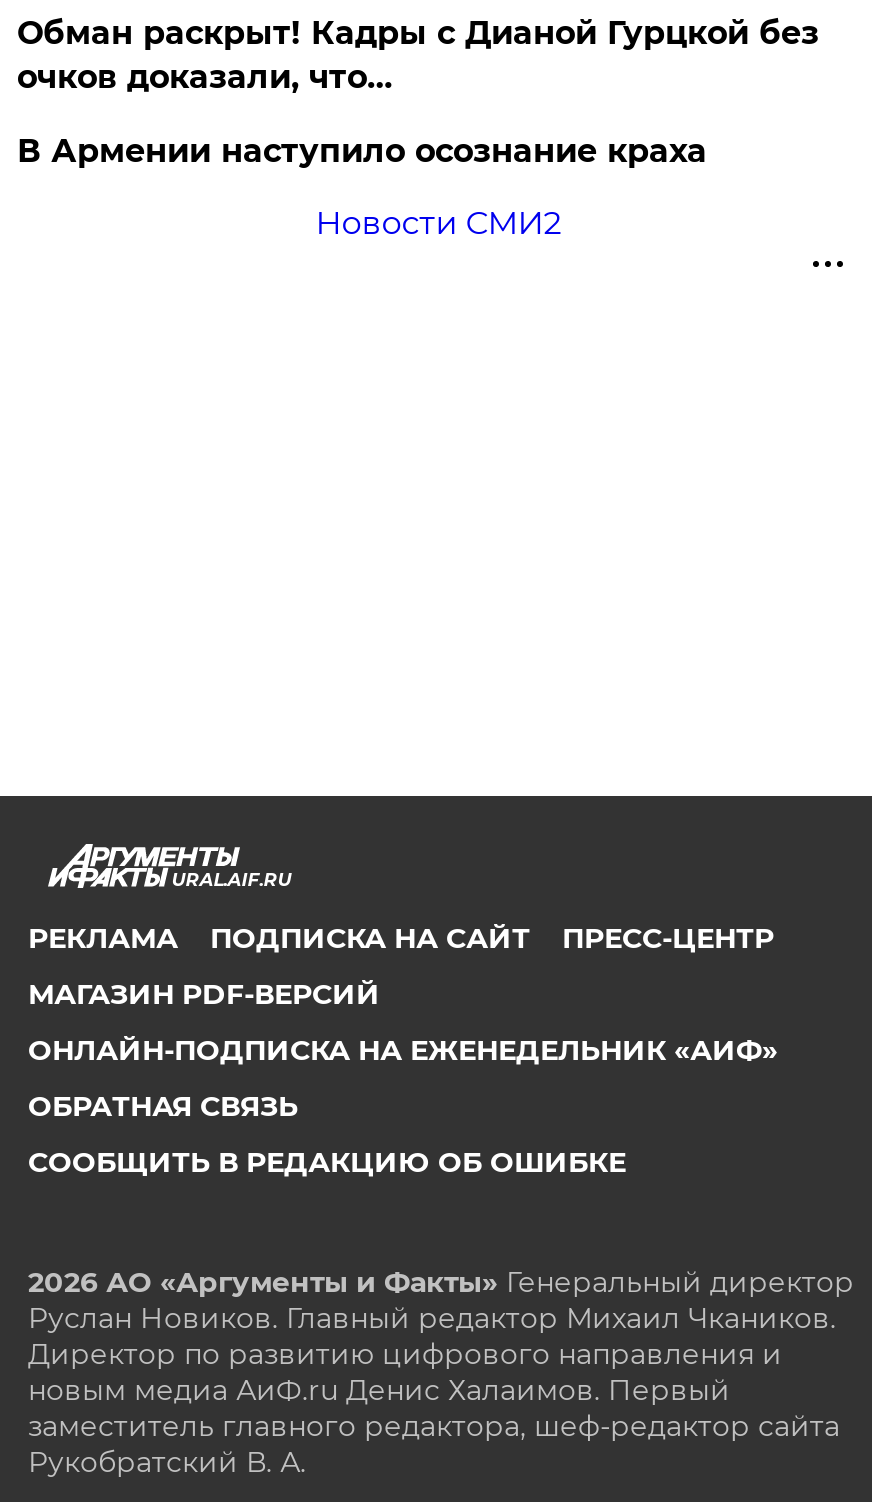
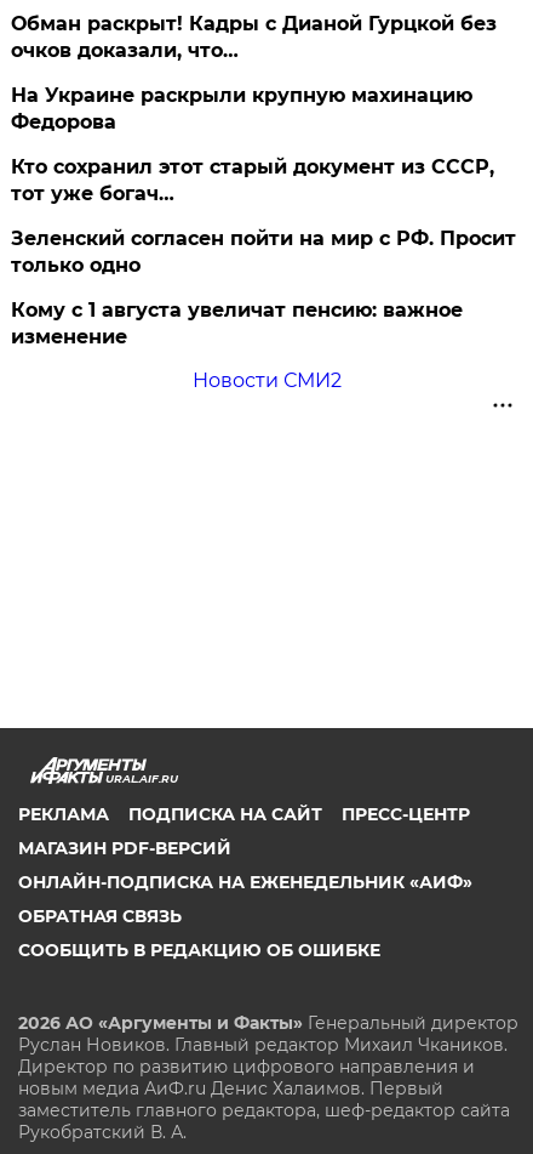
- В Армении наступило осознание краха
+ На Украине раскрыли крупную махинацию
+ Федорова
+ Кто сохранил этот старый документ из СССР,
+ тот уже богач…
+ Зеленский согласен пойти на мир с РФ. Просит
+ только одно
+ Кому с 1 августа увеличат пенсию: важное
+ изменение
